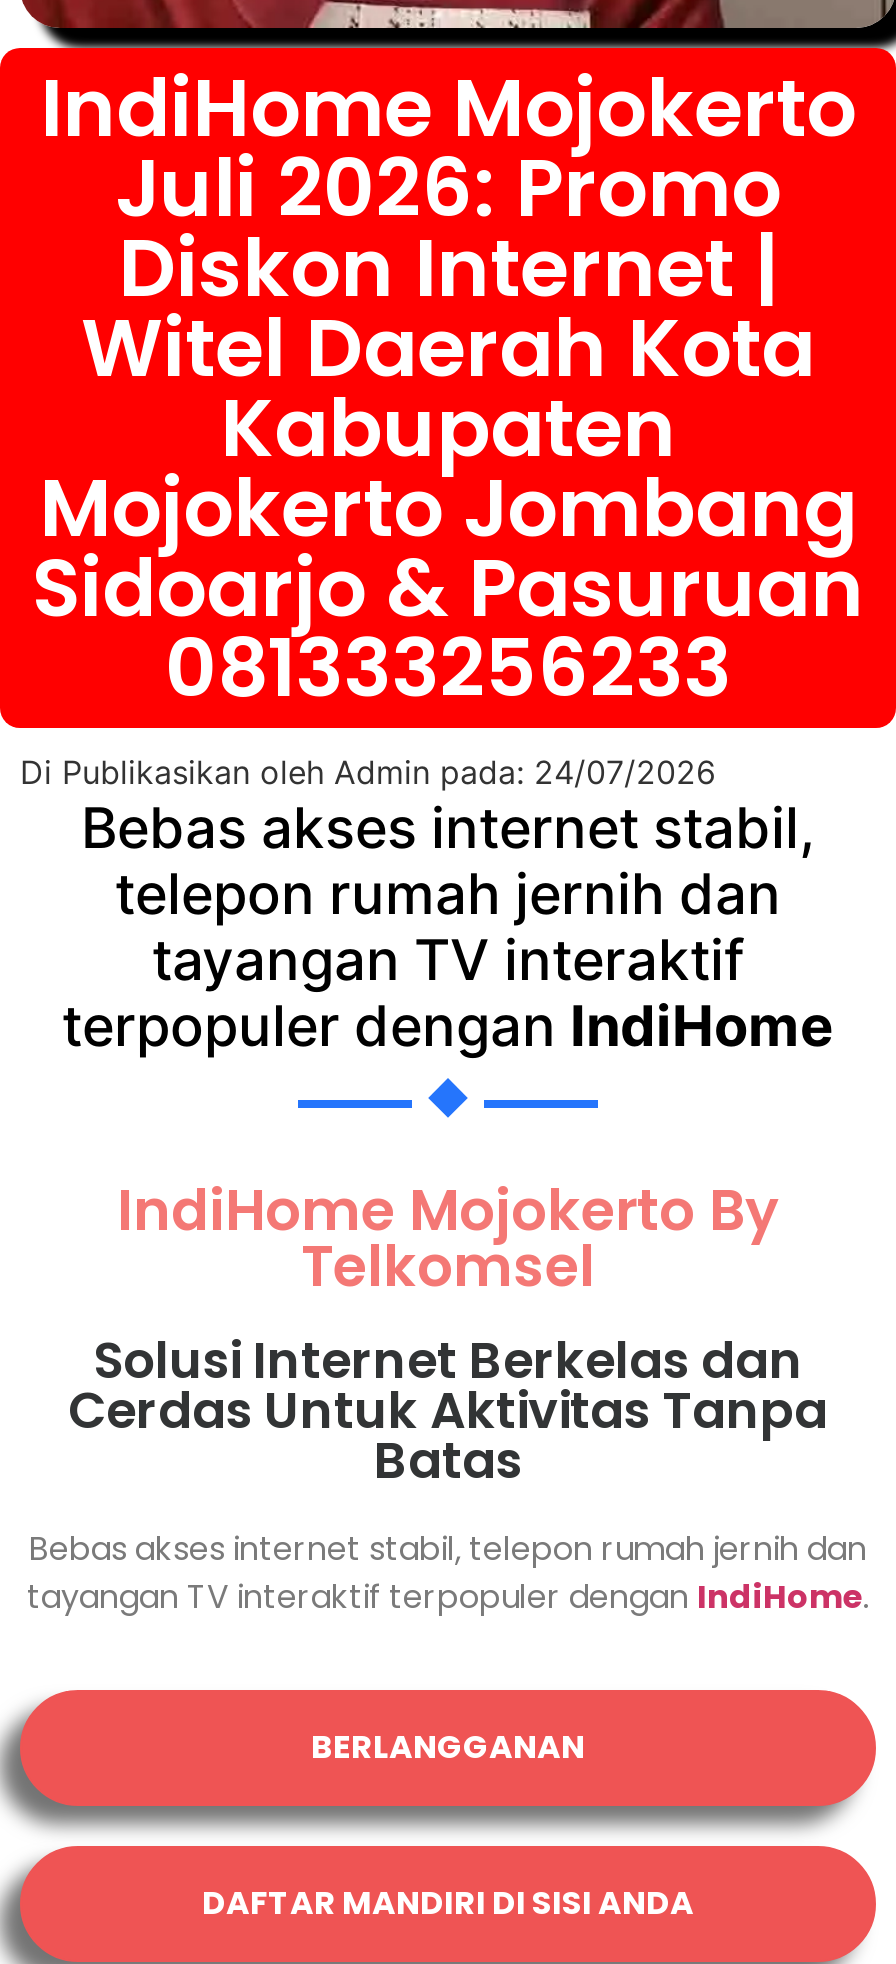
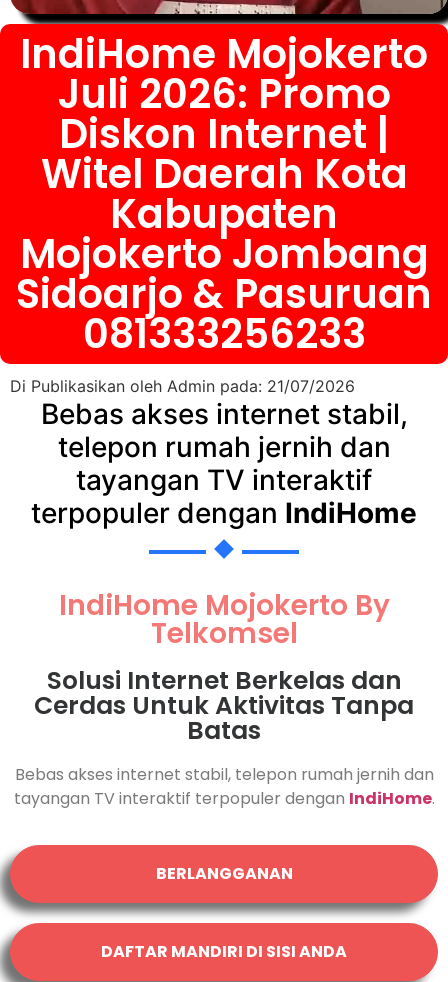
- Di Publikasikan oleh Admin pada: 24/07/2026
+ Di Publikasikan oleh Admin pada: 21/07/2026
